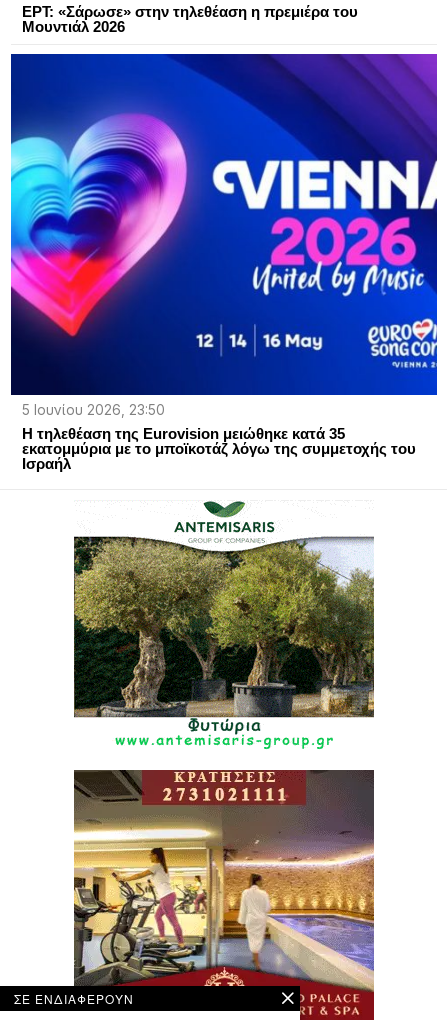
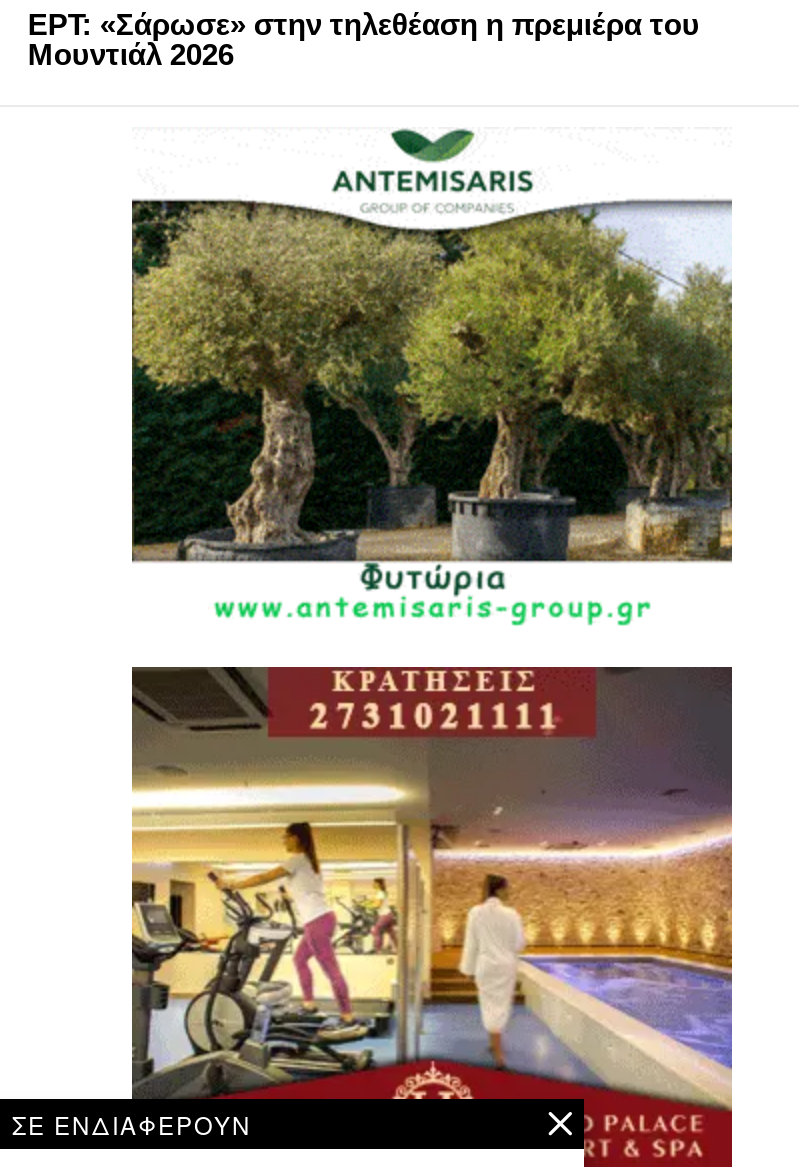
- [image]
- 5 Ιουνίου 2026, 23:50
- Η τηλεθέαση της Eurovision μειώθηκε κατά 35
- εκατομμύρια με το μποϊκοτάζ λόγω της συμμετοχής του
- Ισραήλ
